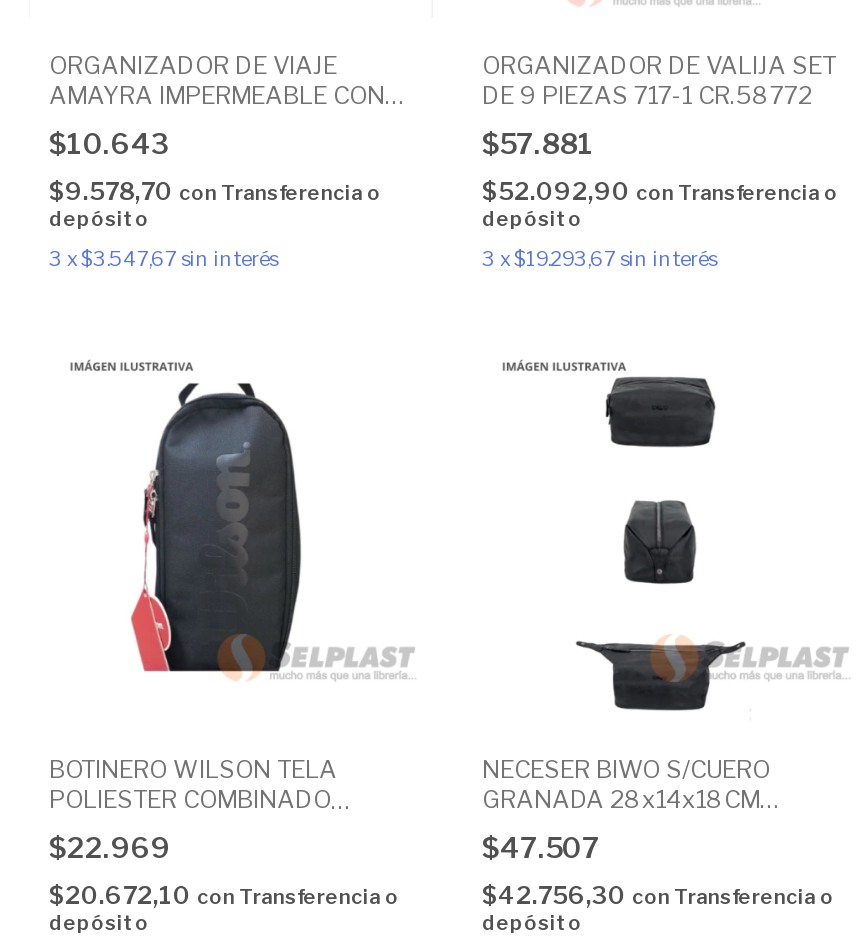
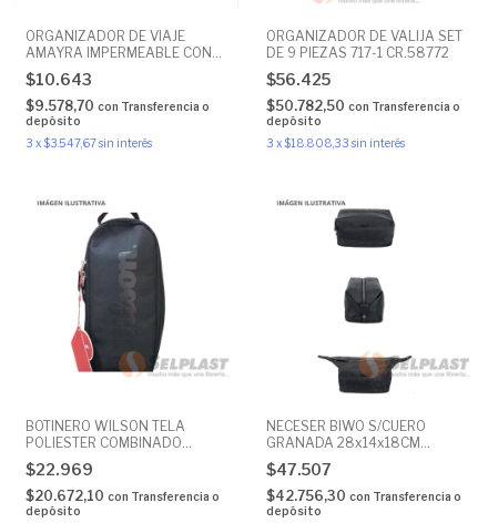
- $57.881
+ $56.425

- $52.092,90 con Transferencia o
+ $50.782,50 con Transferencia o

- 3 x$19.293,67 sin interés
+ 3 x$18.808,33 sin interés
